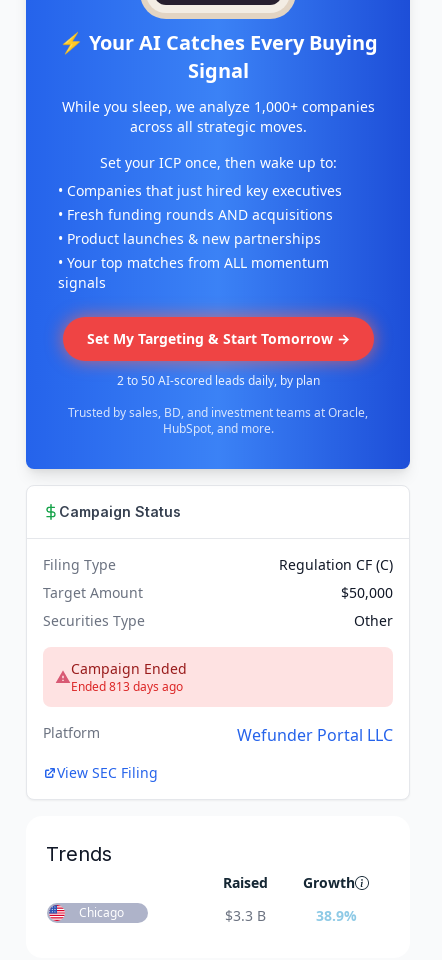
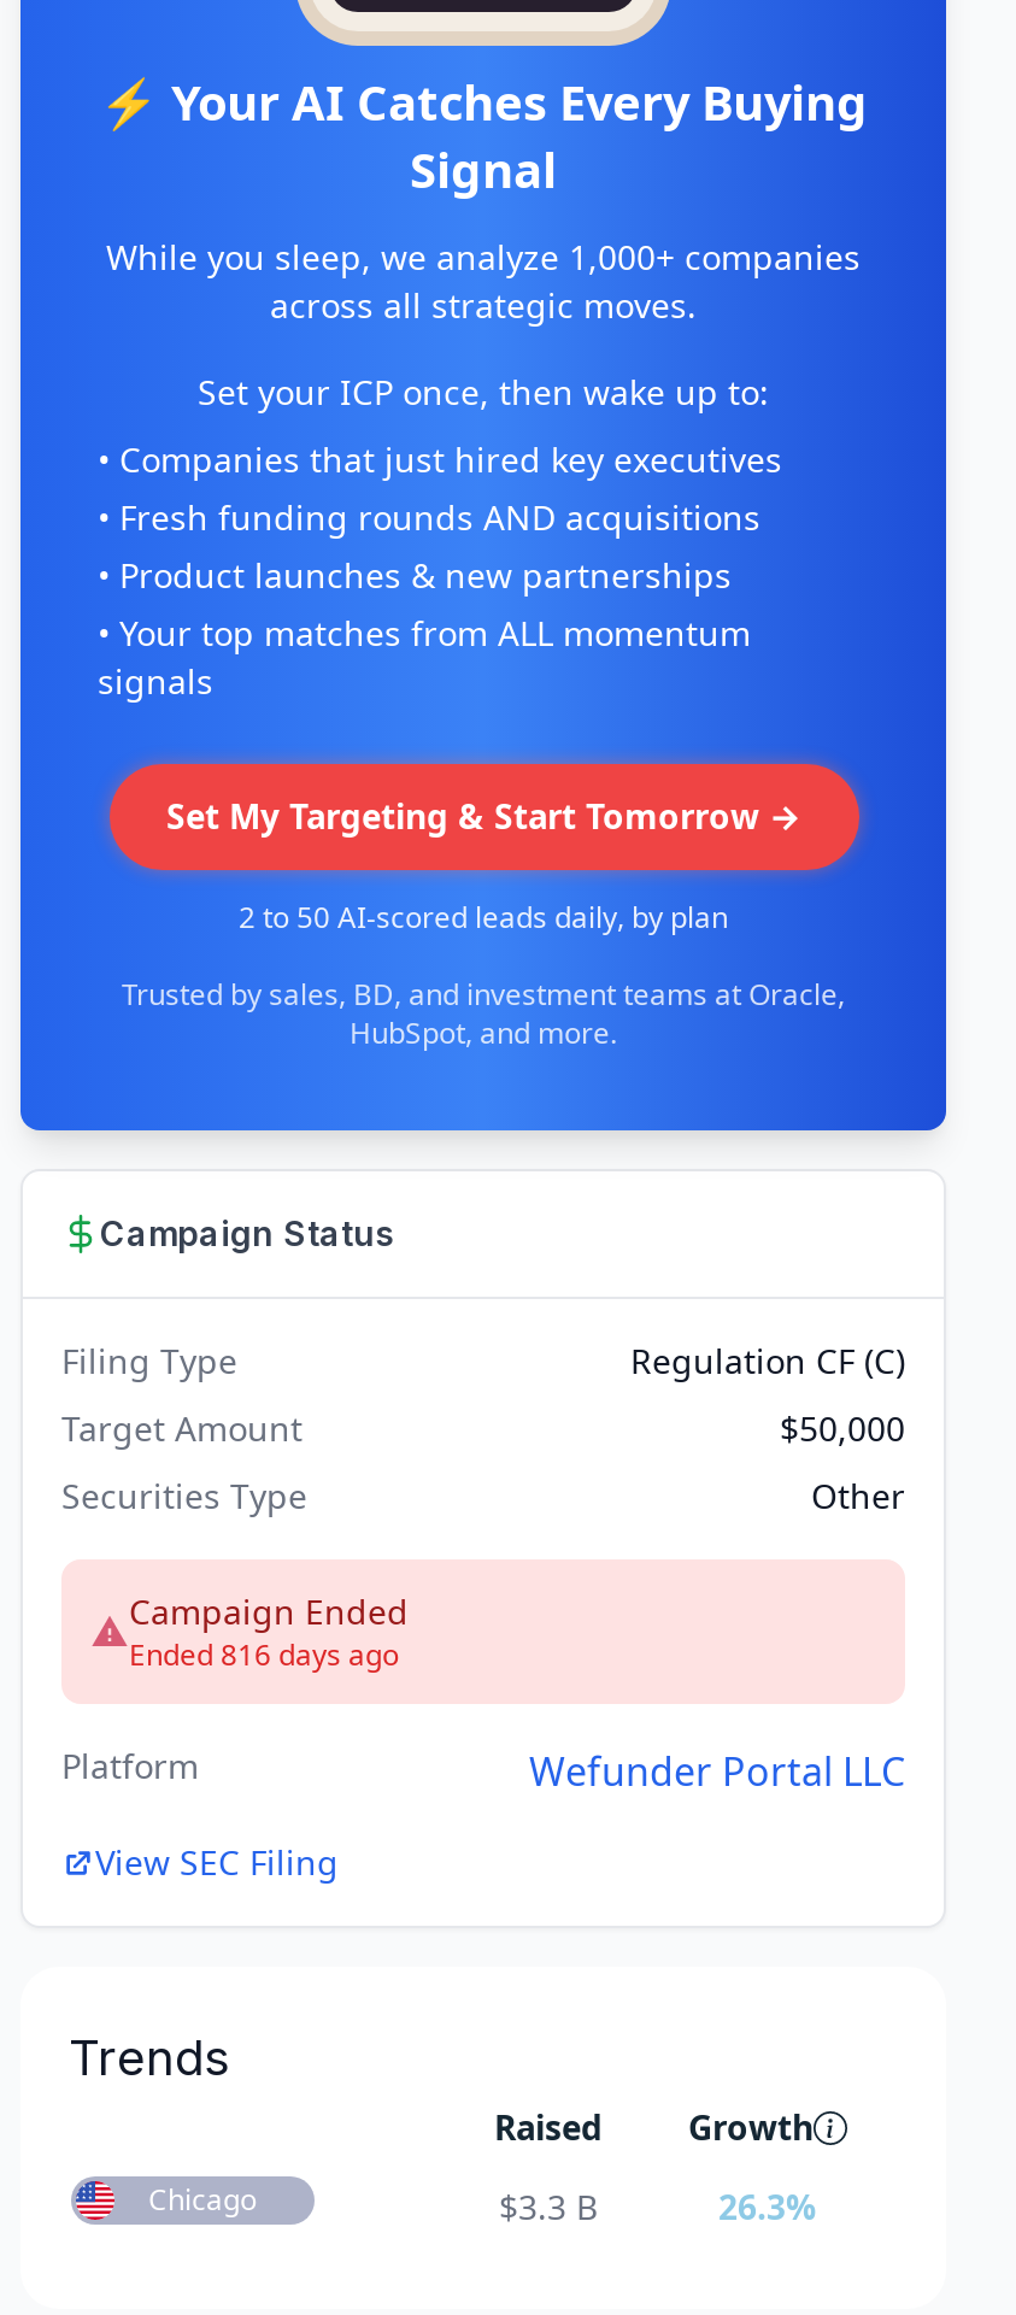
- Ended 813 days ago
+ Ended 816 days ago

- 38.9%
+ 26.3%
